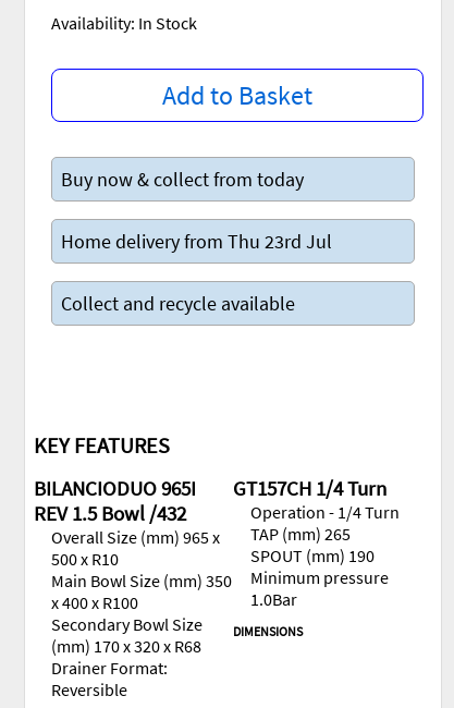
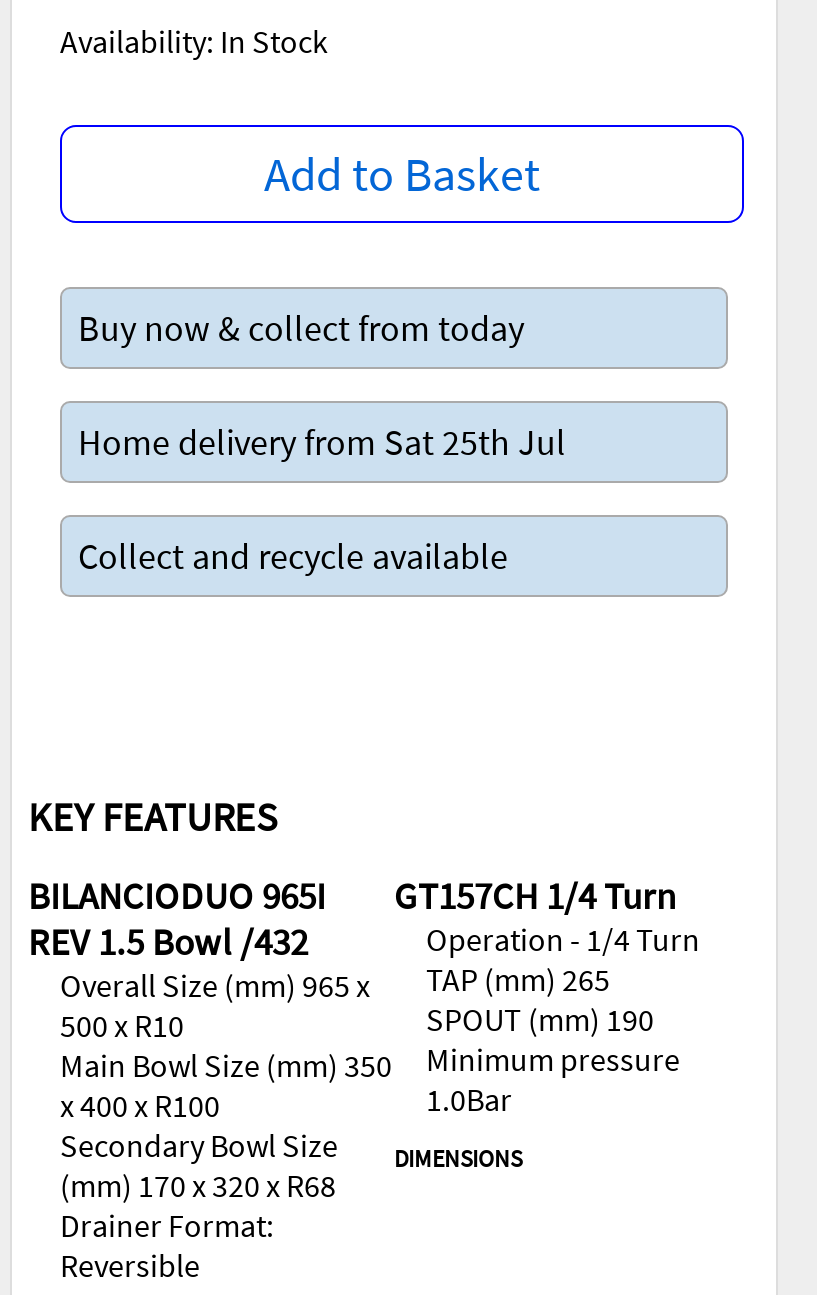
- Home delivery from Thu 23rd Jul
+ Home delivery from Sat 25th Jul
